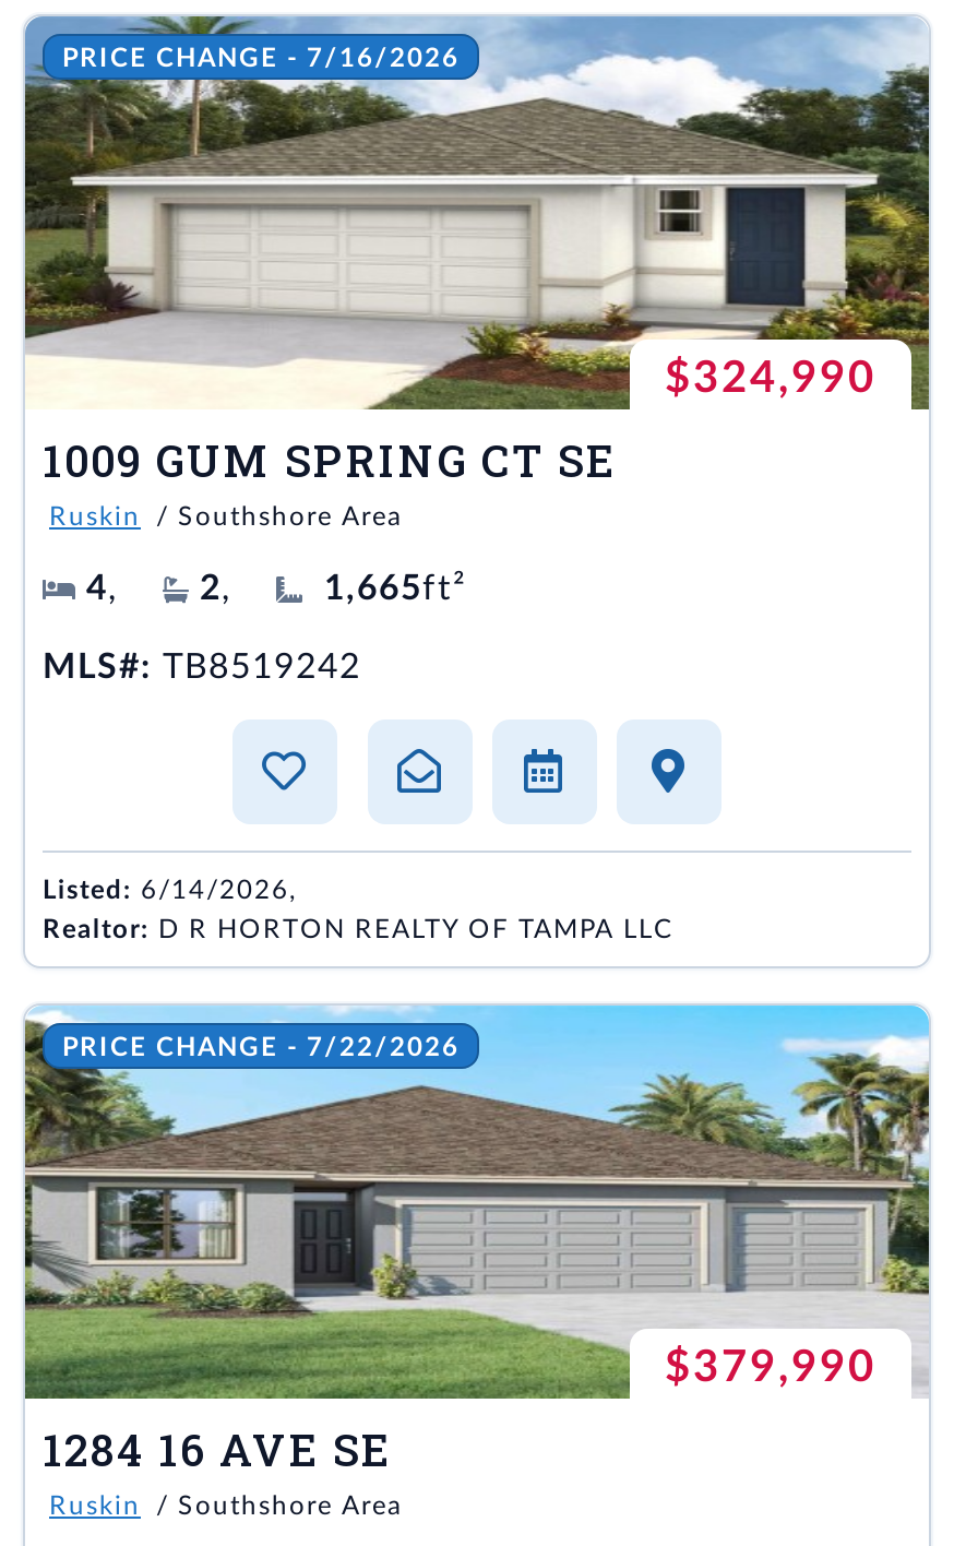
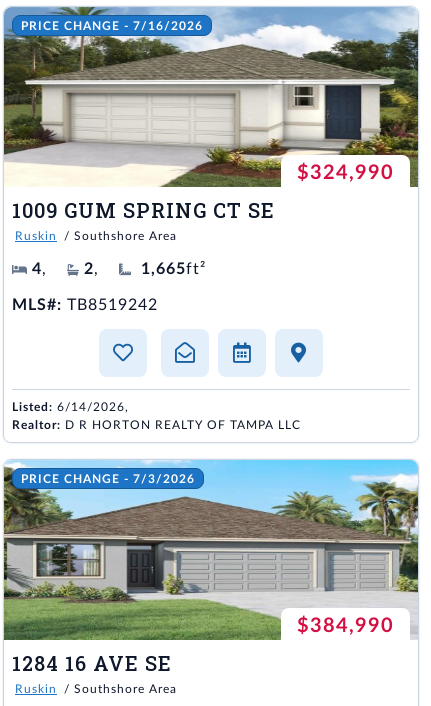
- PRICE CHANGE - 7/22/2026
+ PRICE CHANGE - 7/3/2026

- $379,990
+ $384,990
